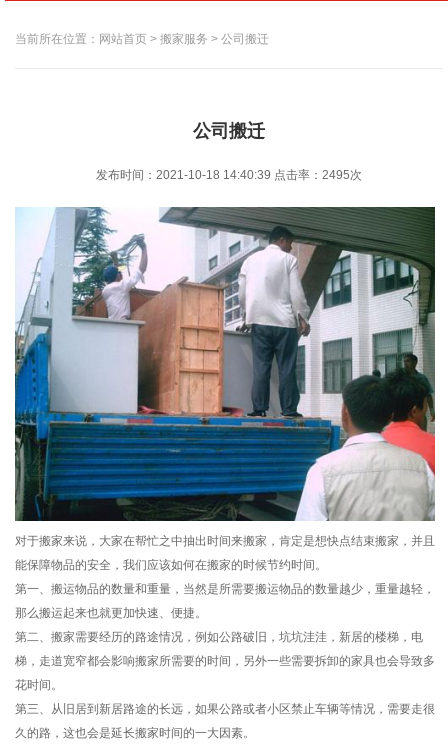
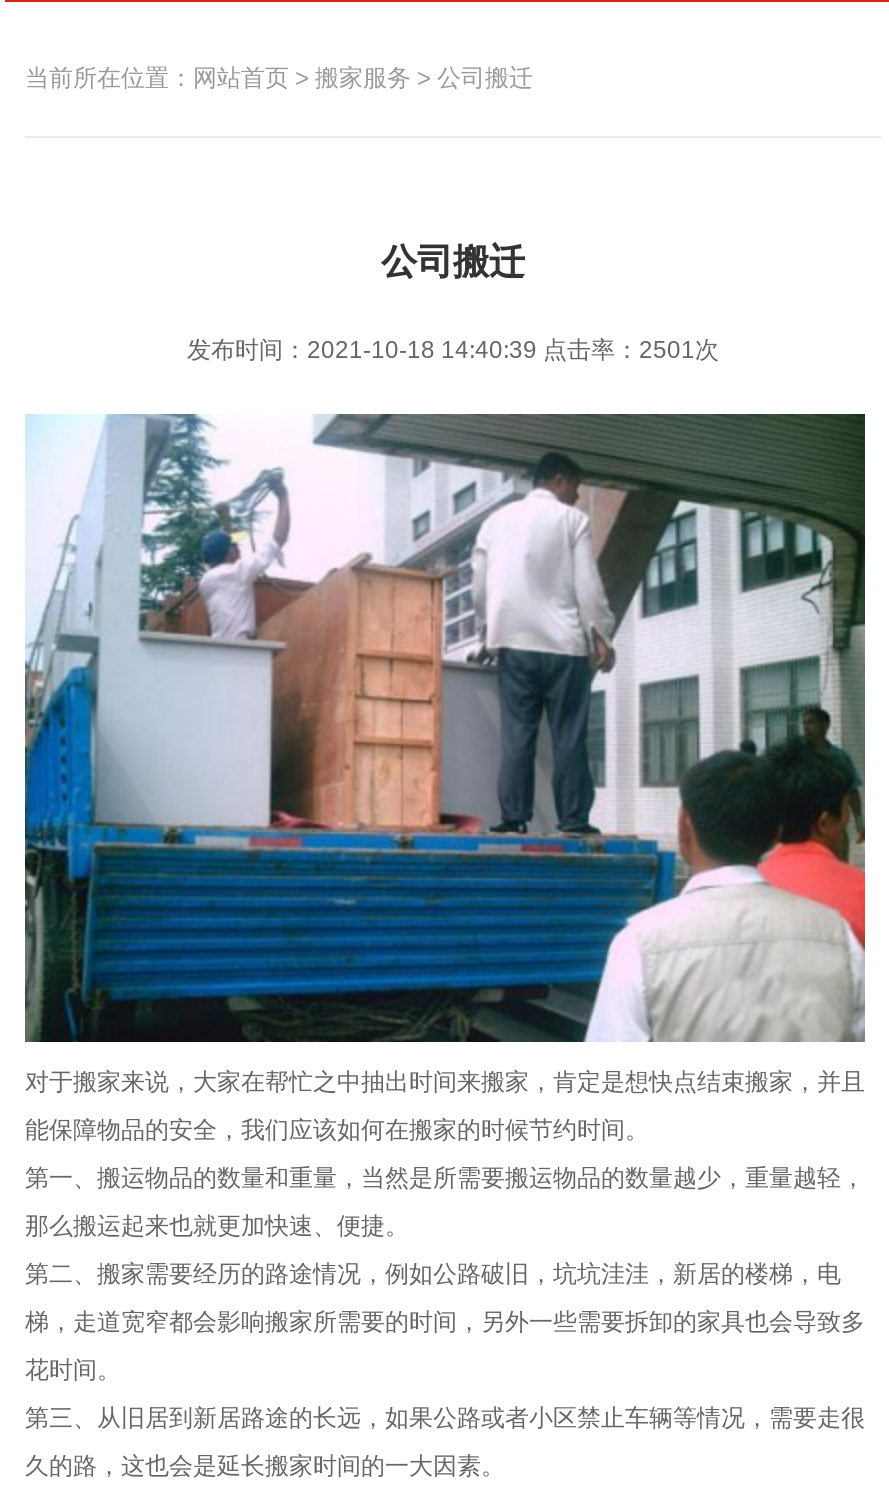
- 发布时间：2021-10-18 14:40:39点击率：2495次
+ 发布时间：2021-10-18 14:40:39点击率：2501次
